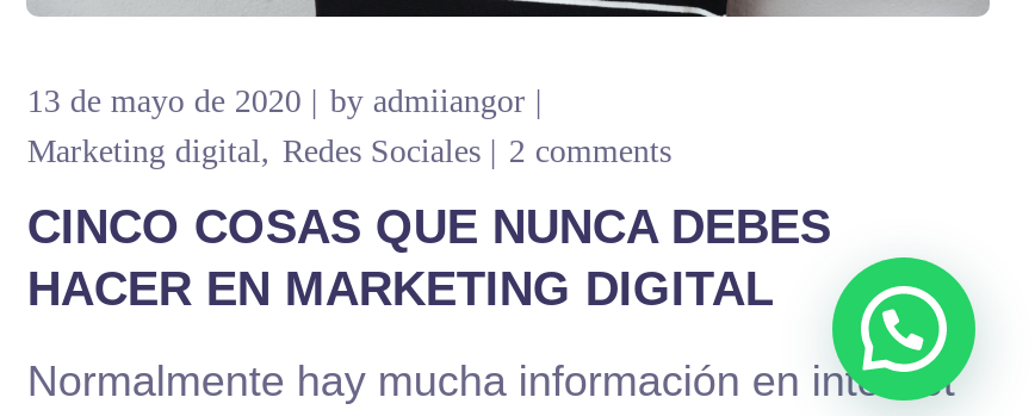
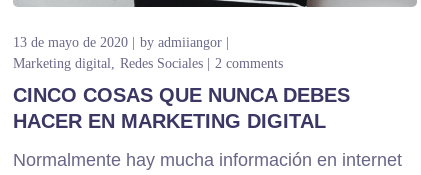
- [image]
